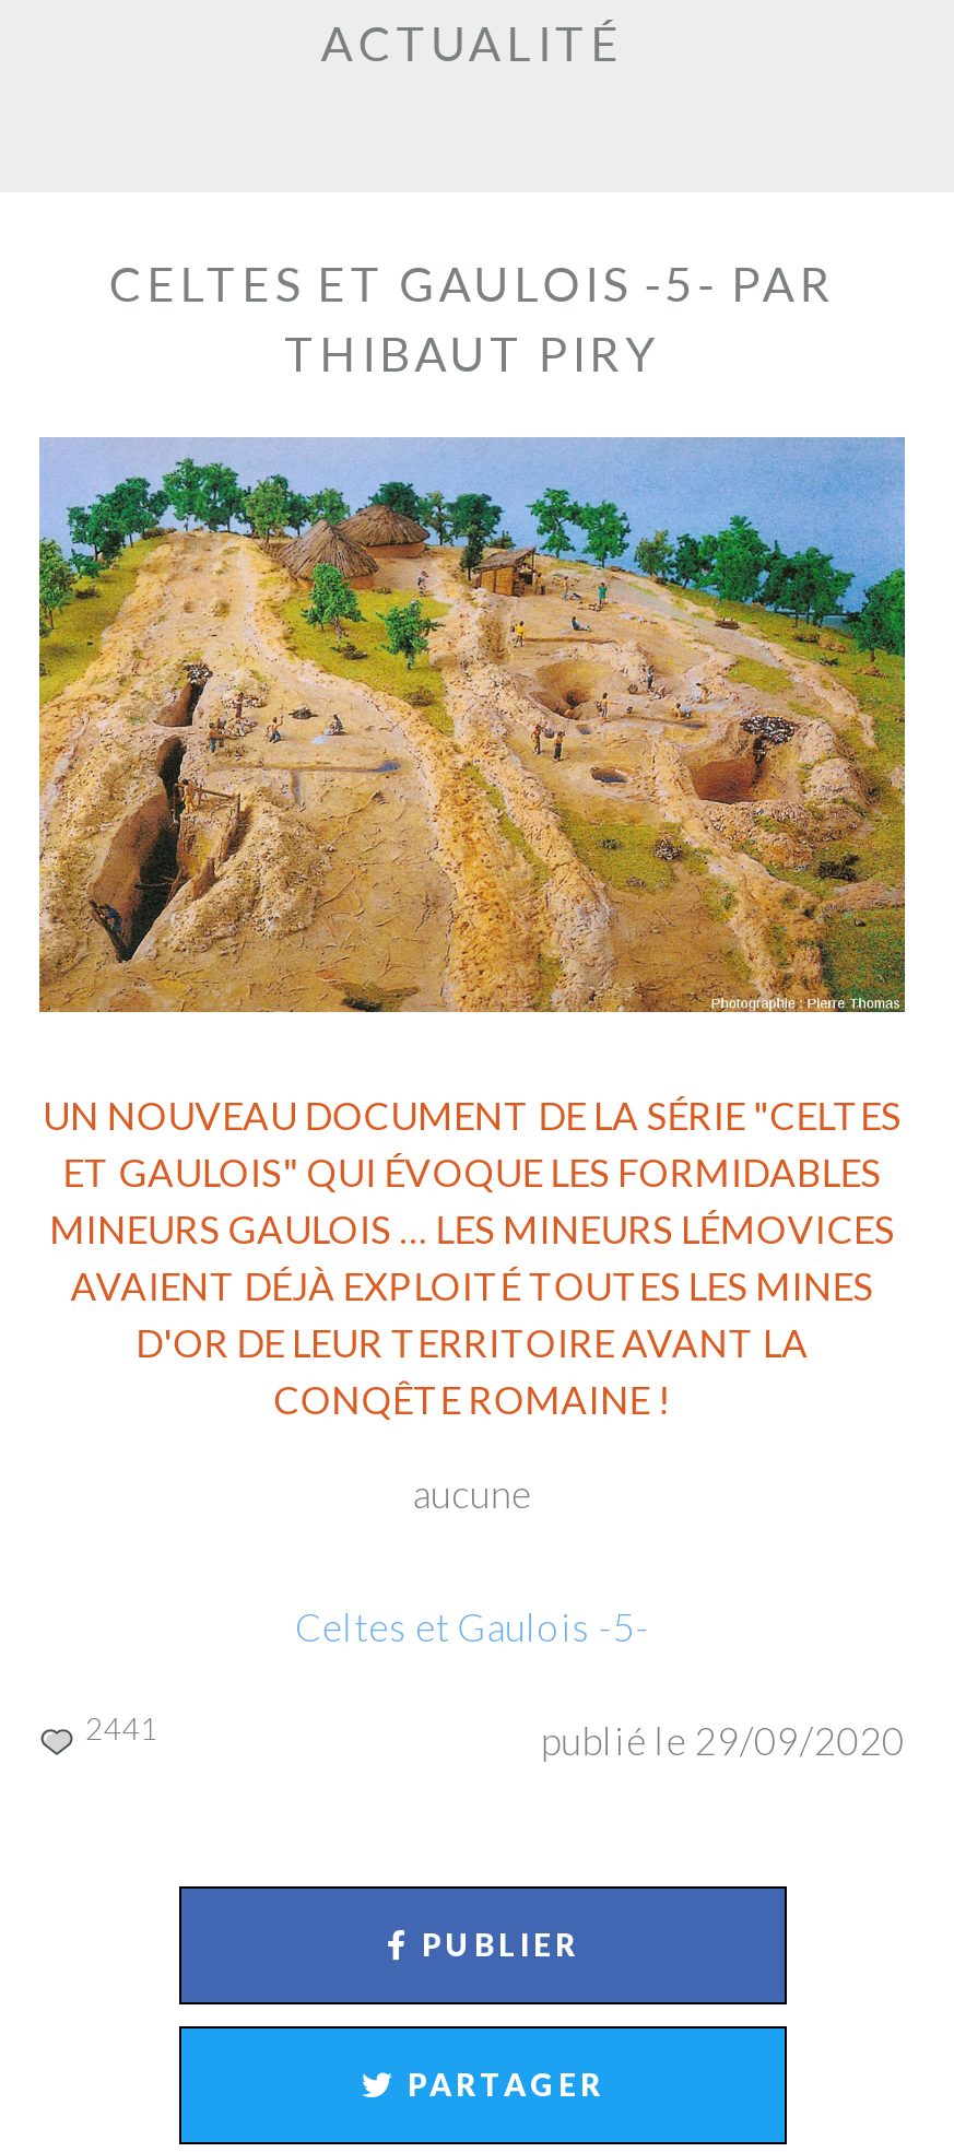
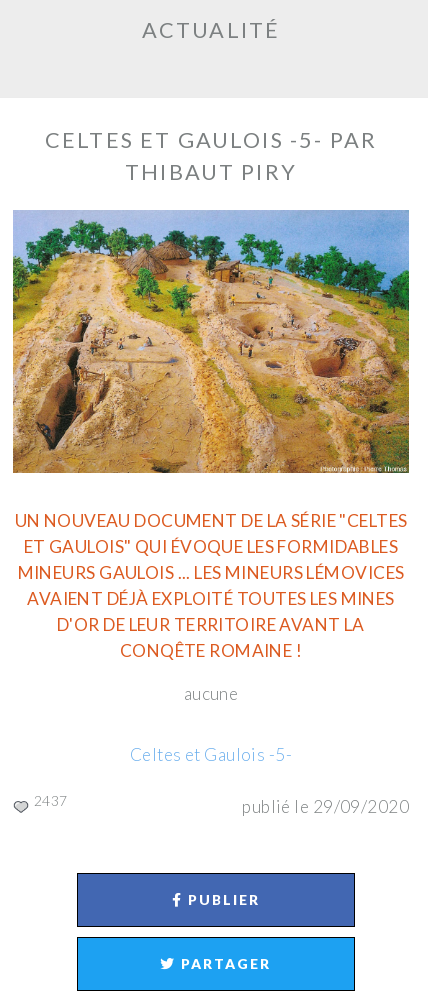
- 2441
+ 2437
